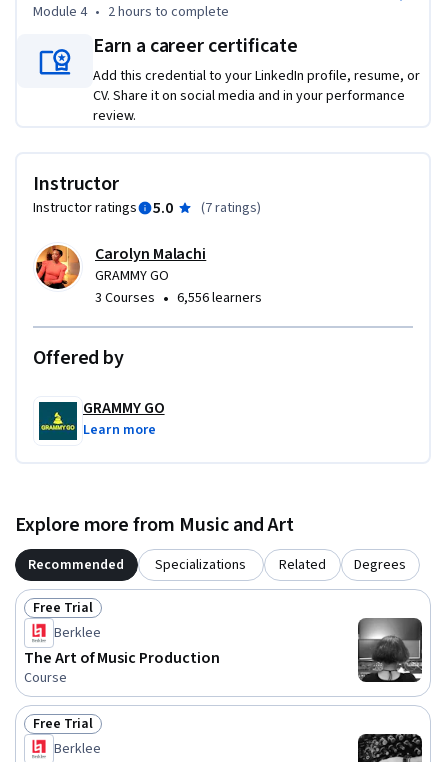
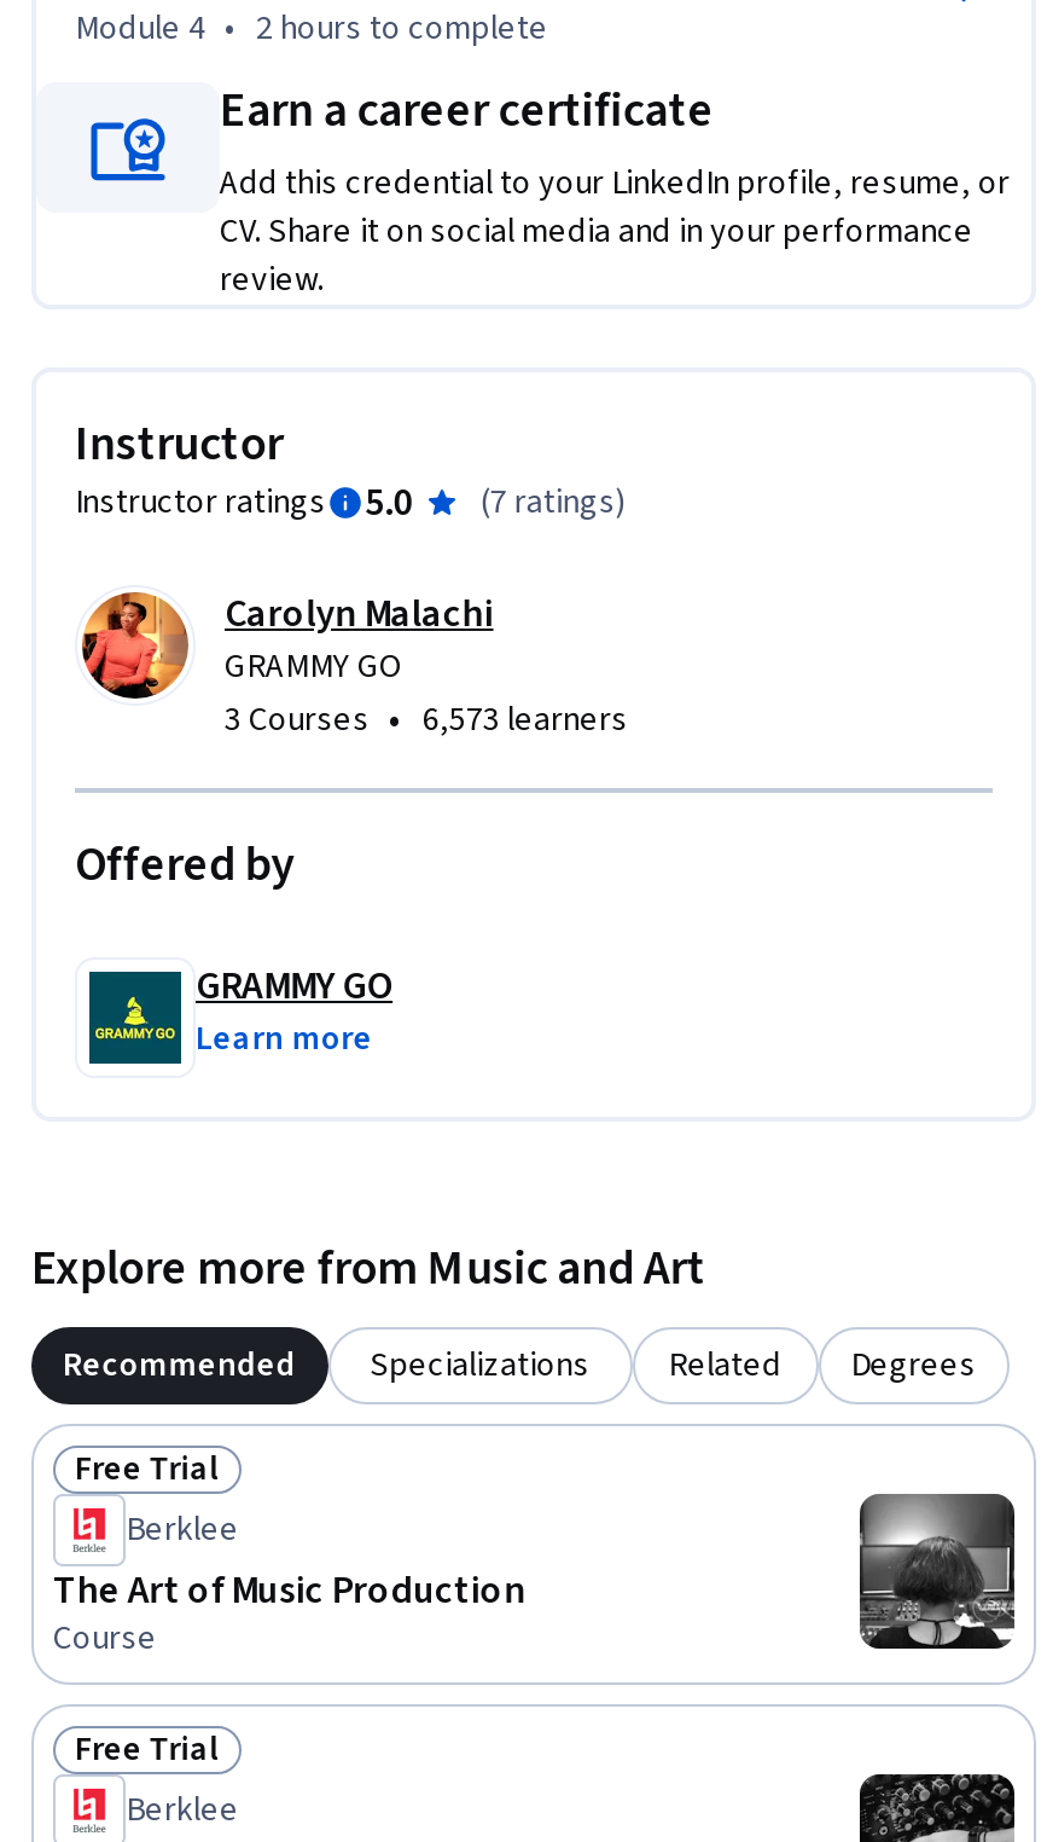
- 3 Courses • 6,556 learners
+ 3 Courses • 6,573 learners
